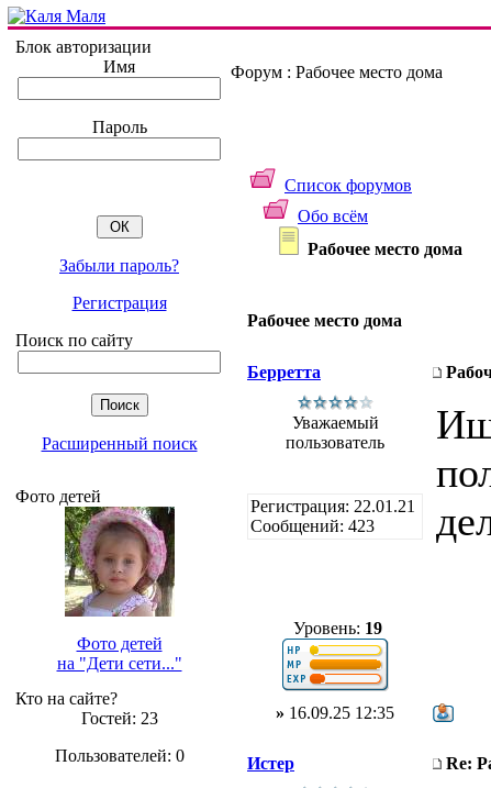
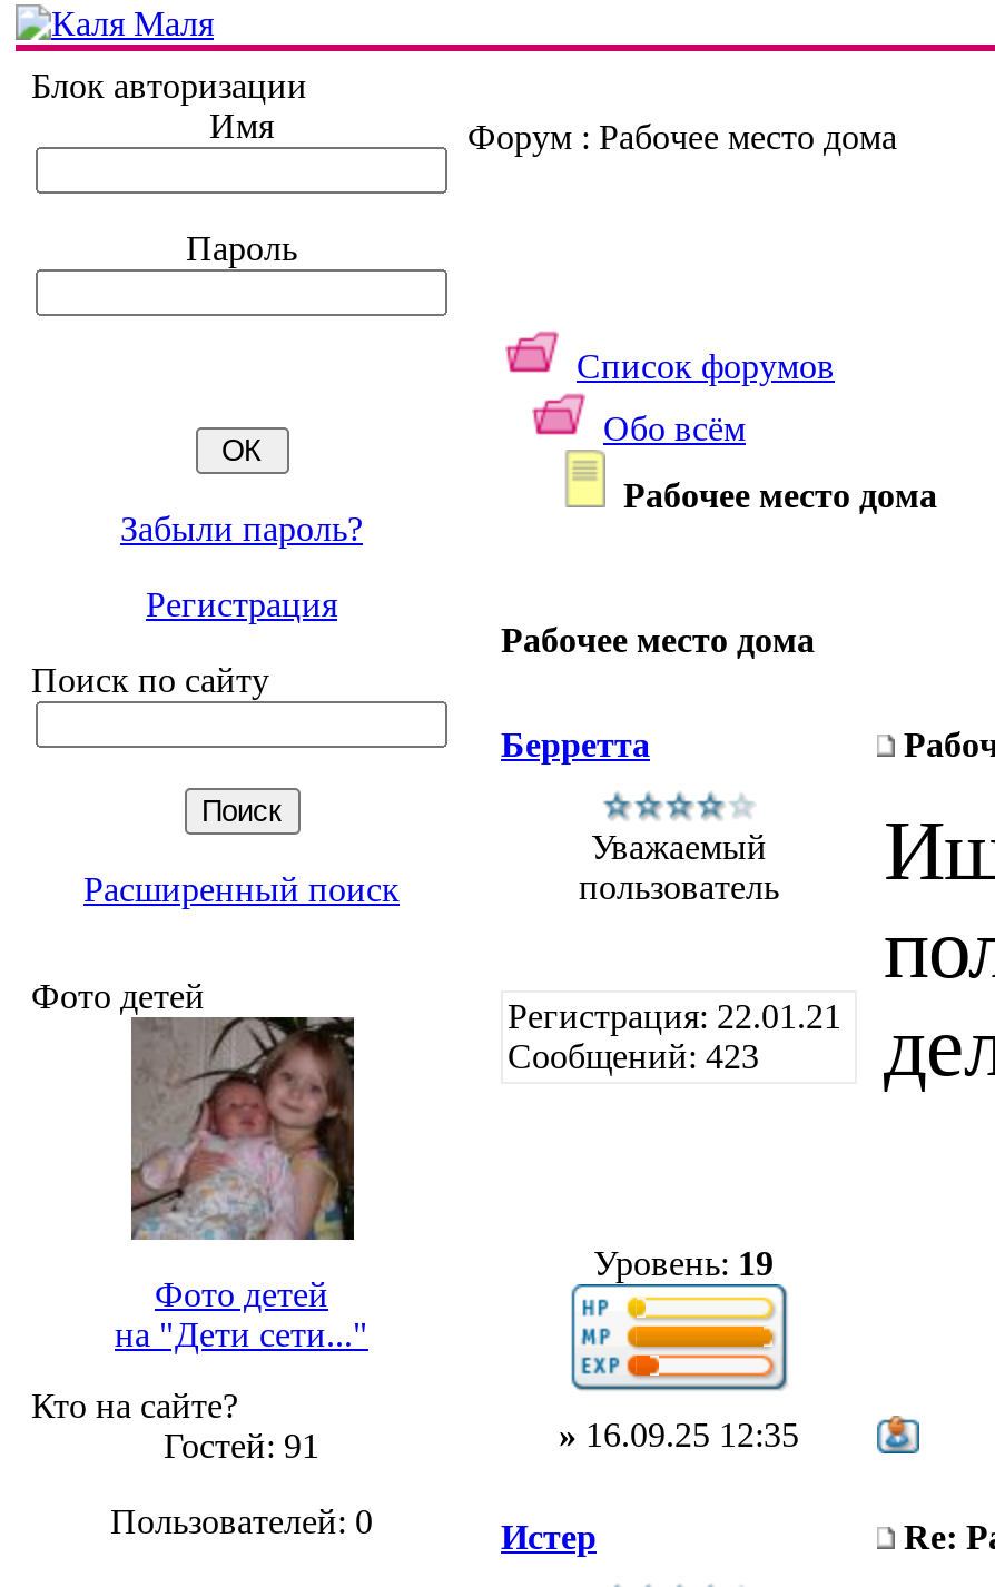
- [image]
+ [image]

- Гостей: 23
+ Гостей: 91
